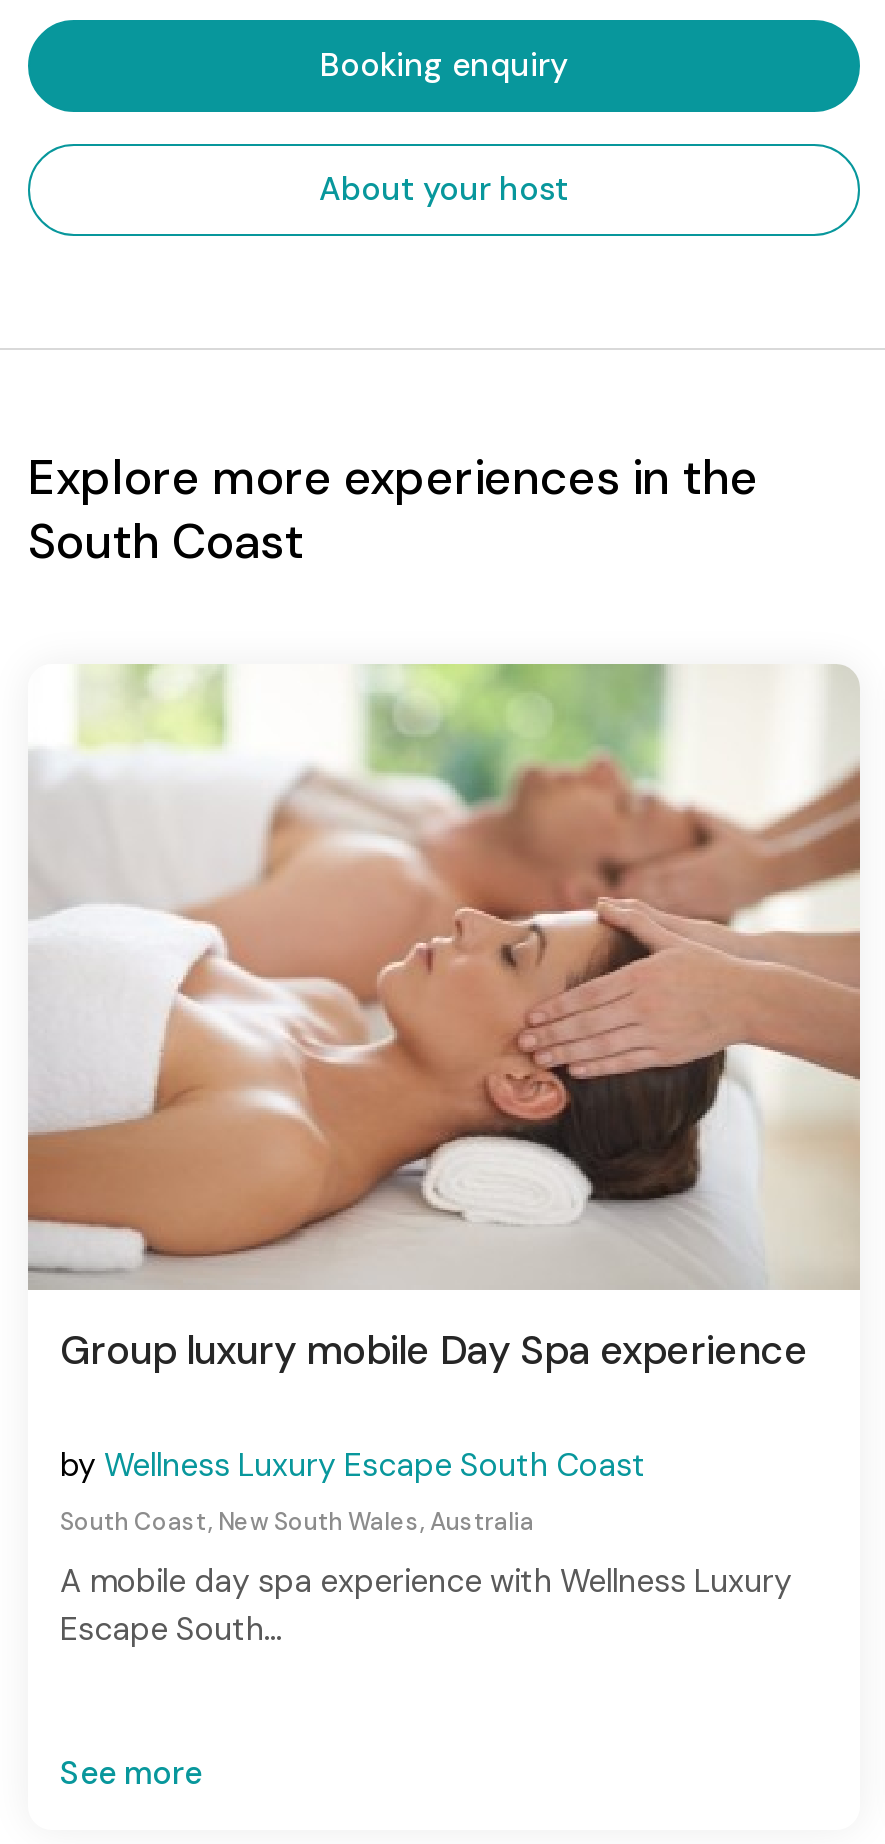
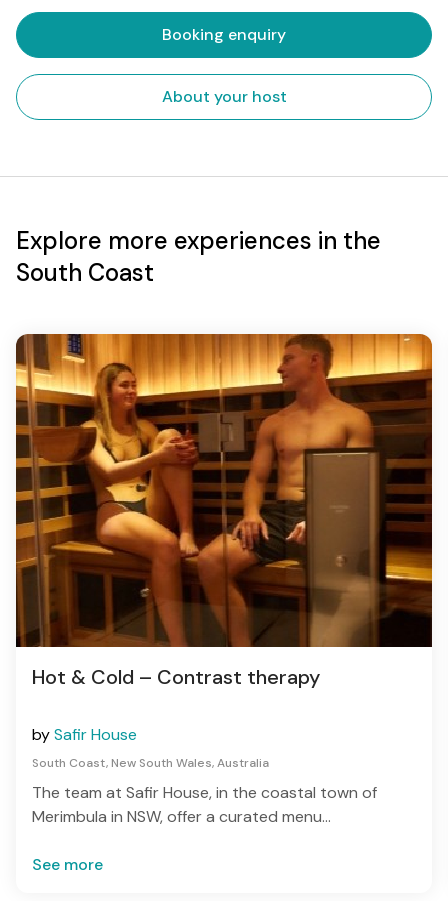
- [image]
- Group luxury mobile Day Spa experience
+ [image]
+ Hot & Cold – Contrast therapy

- by Wellness Luxury Escape South Coast
+ by Safir House

- A mobile day spa experience with Wellness Luxury
- Escape South...
+ The team at Safir House, in the coastal town of
+ Merimbula in NSW, offer a curated menu...
